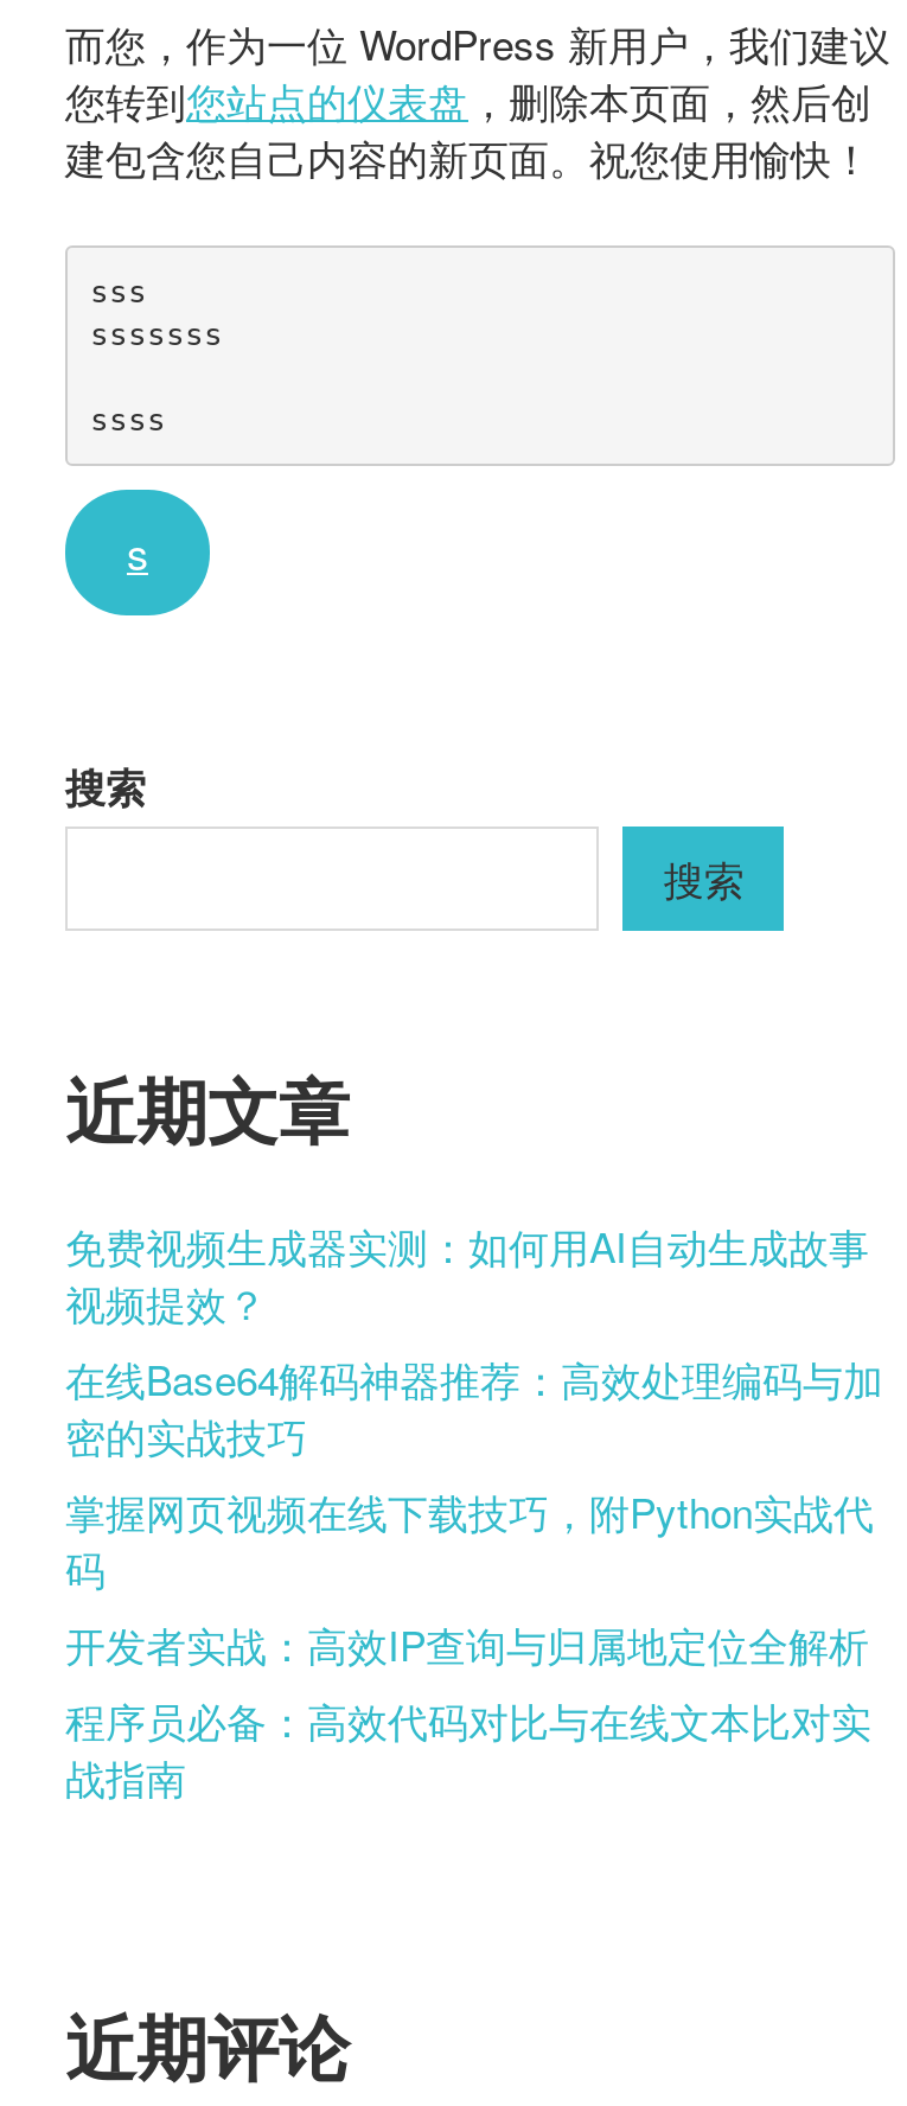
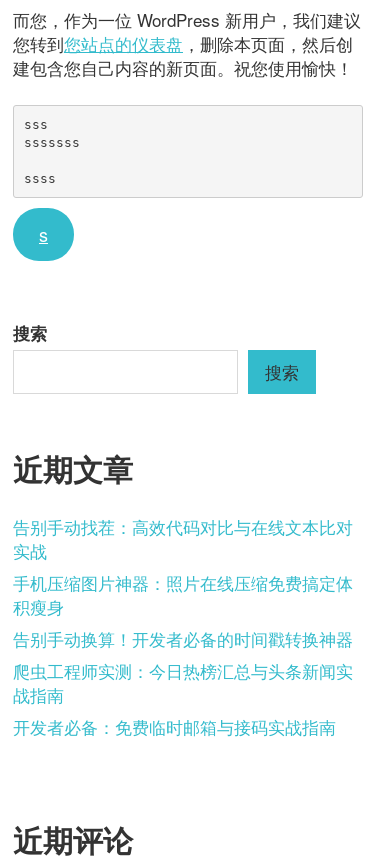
- 免费视频生成器实测：如何用AI自动生成故事
- 视频提效？
- 在线Base64解码神器推荐：高效处理编码与加
- 密的实战技巧
- 掌握网页视频在线下载技巧，附Python实战代
- 码
- 开发者实战：高效IP查询与归属地定位全解析
- 程序员必备：高效代码对比与在线文本比对实
+ 告别手动找茬：高效代码对比与在线文本比对
+ 实战
+ 手机压缩图片神器：照片在线压缩免费搞定体
+ 积瘦身
+ 告别手动换算！开发者必备的时间戳转换神器
+ 爬虫工程师实测：今日热榜汇总与头条新闻实

moved up: 战指南

+ 开发者必备：免费临时邮箱与接码实战指南
